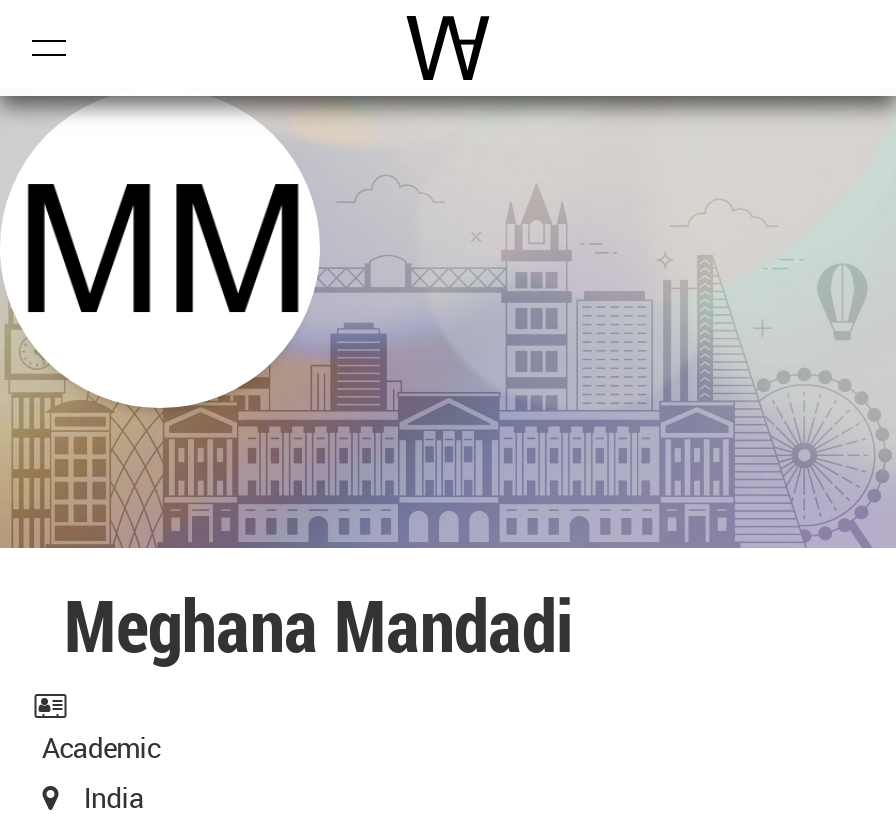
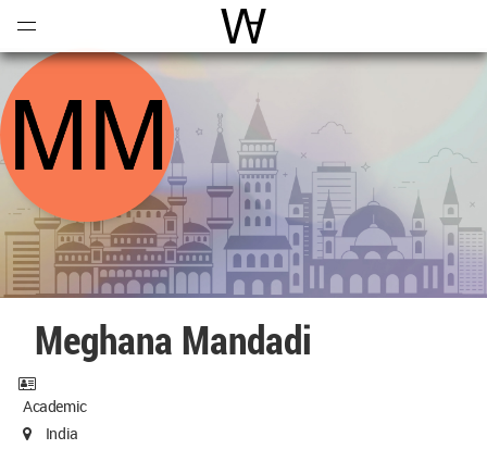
- [image]
+ [image]
